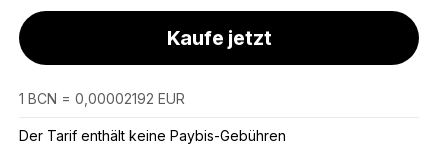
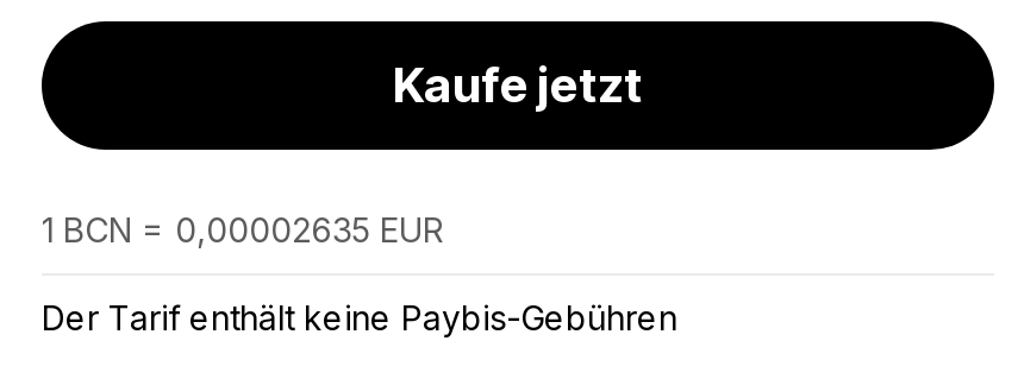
- 1 BCN = 0,00002192 EUR
+ 1 BCN = 0,00002635 EUR
